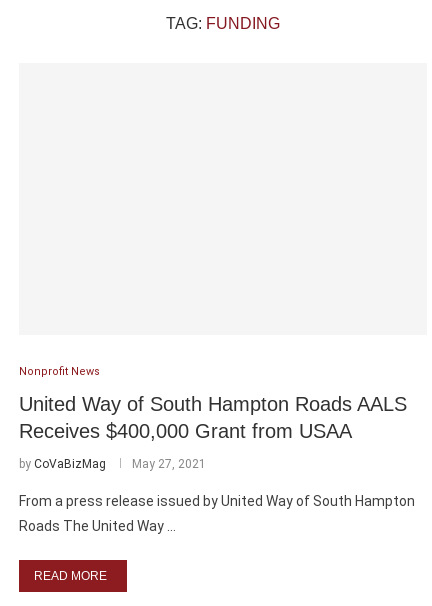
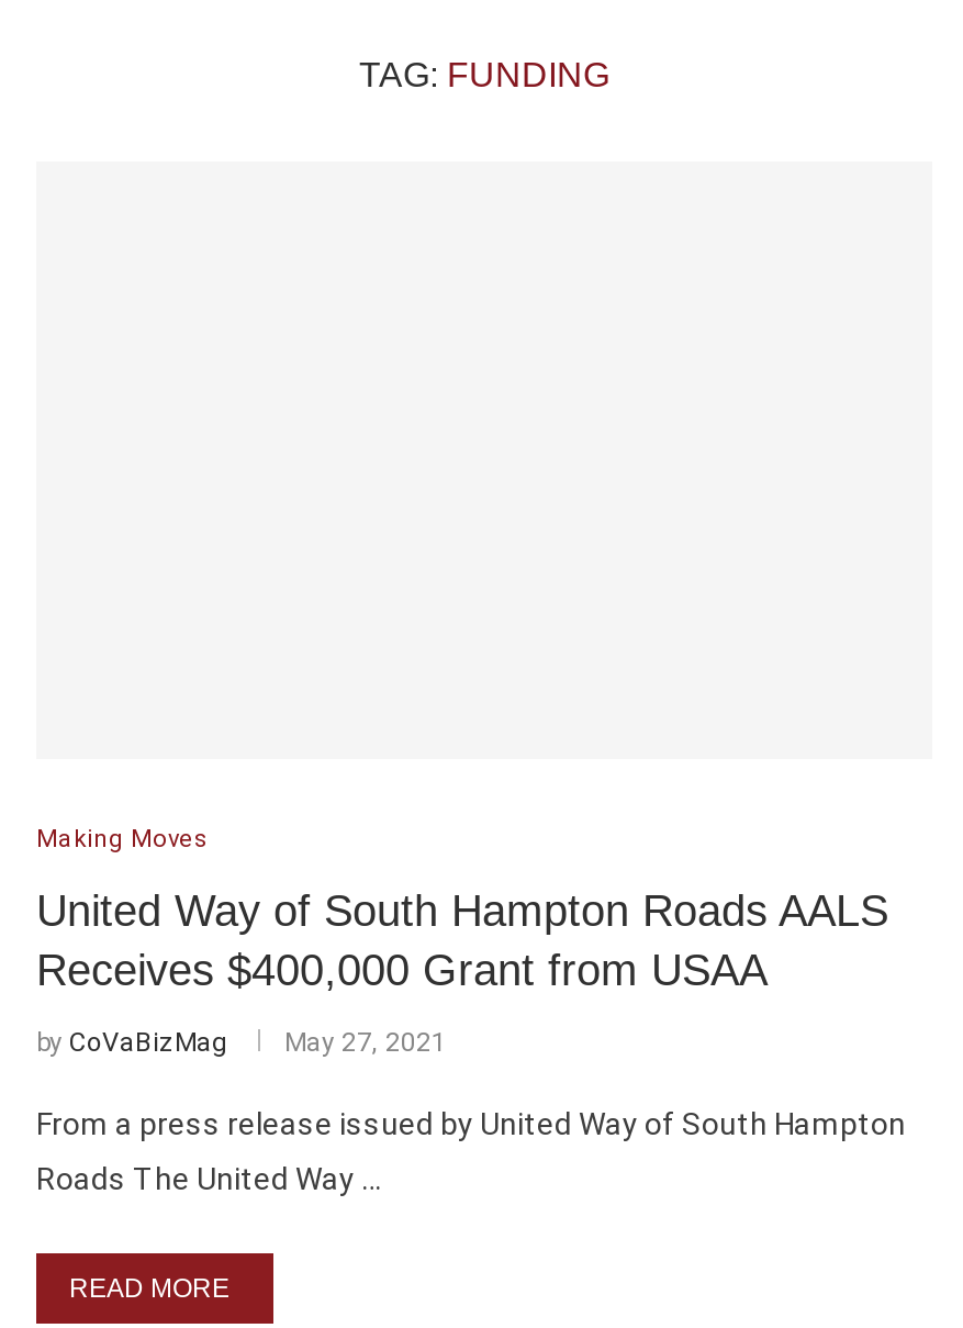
- Nonprofit News
+ Making Moves
